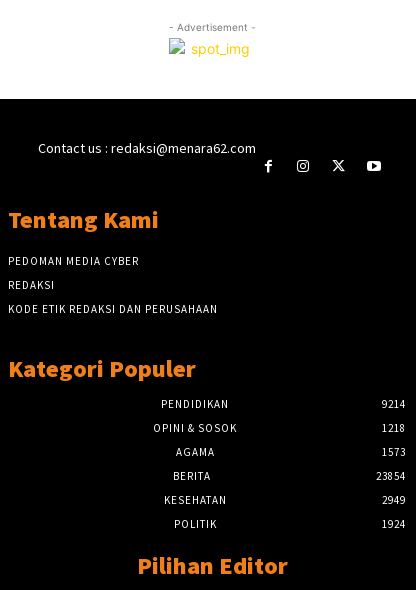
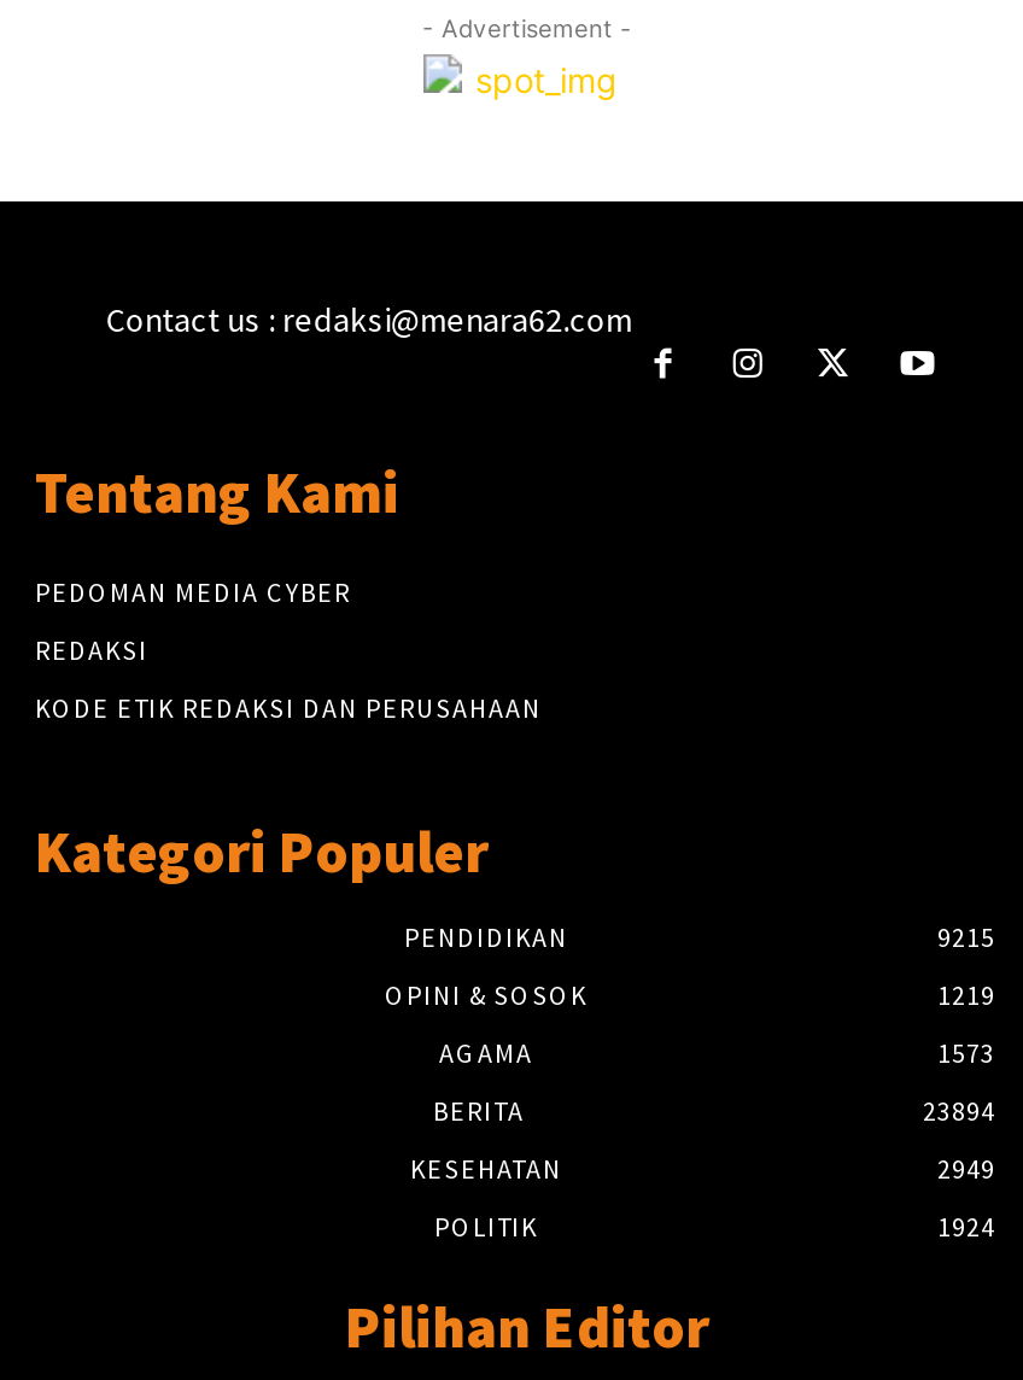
- 9214
+ 9215

- 1218
+ 1219

- 23854
+ 23894
